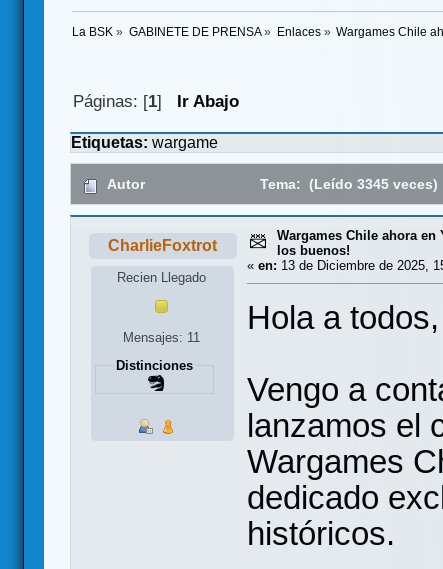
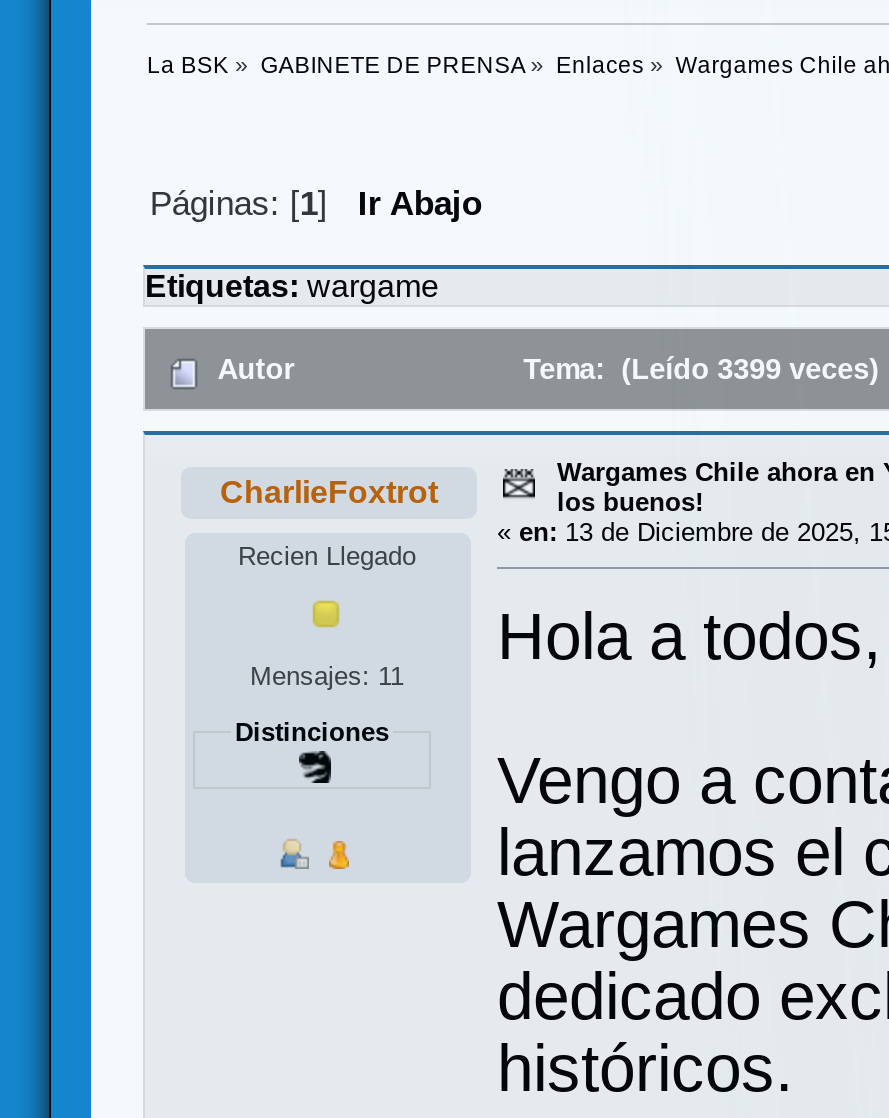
- Tema: (Leído 3345 veces)
+ Tema: (Leído 3399 veces)
